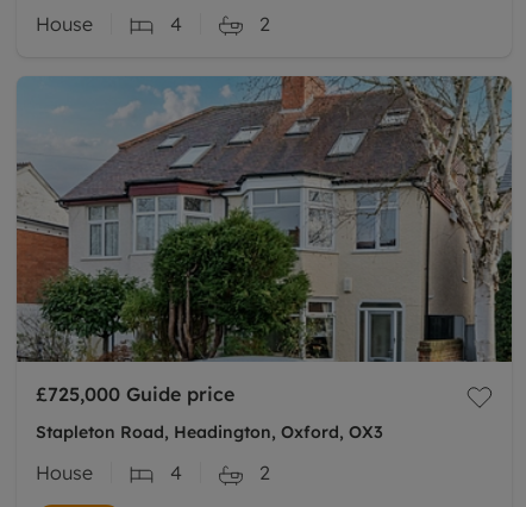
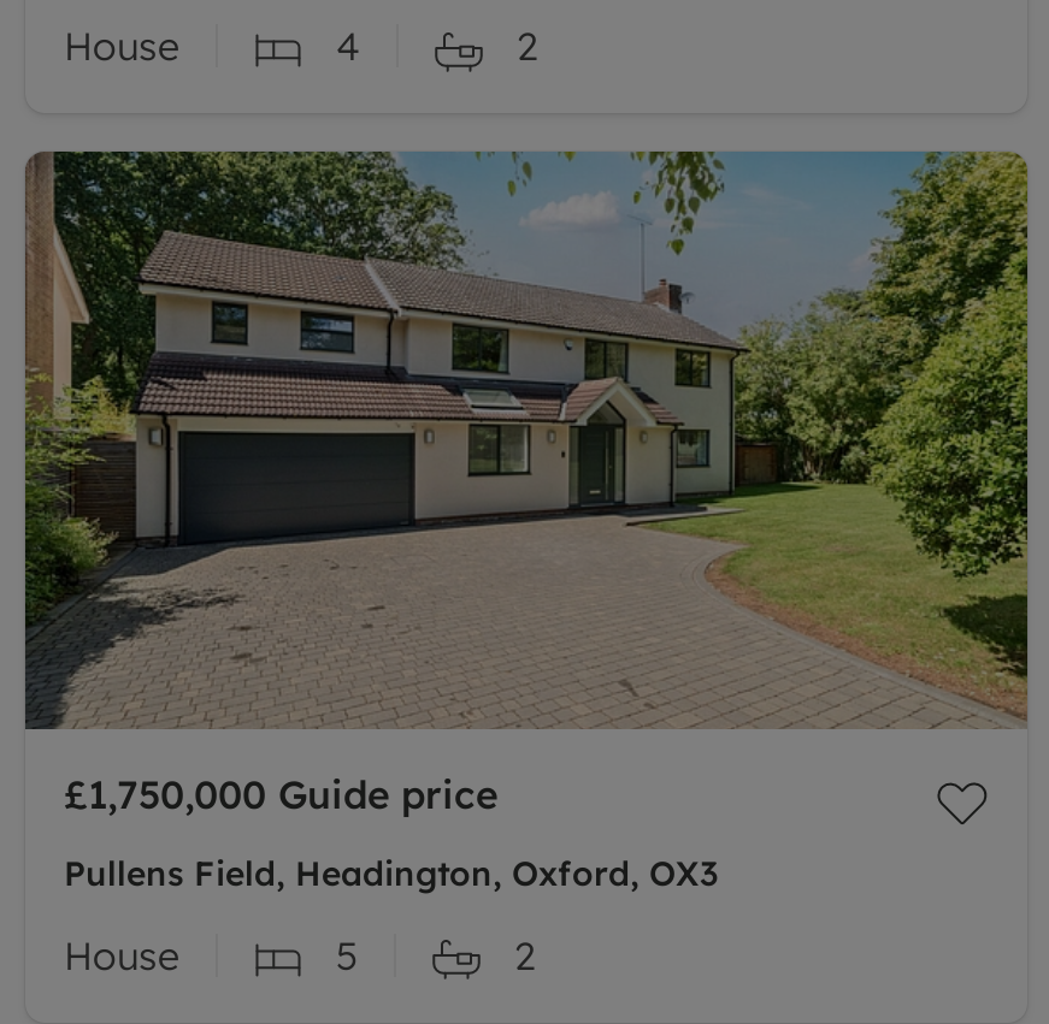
- [image]
- £725,000 Guide price
+ [image]
+ £1,750,000 Guide price

- Stapleton Road, Headington, Oxford, OX3
+ Pullens Field, Headington, Oxford, OX3

- 4
+ 5
